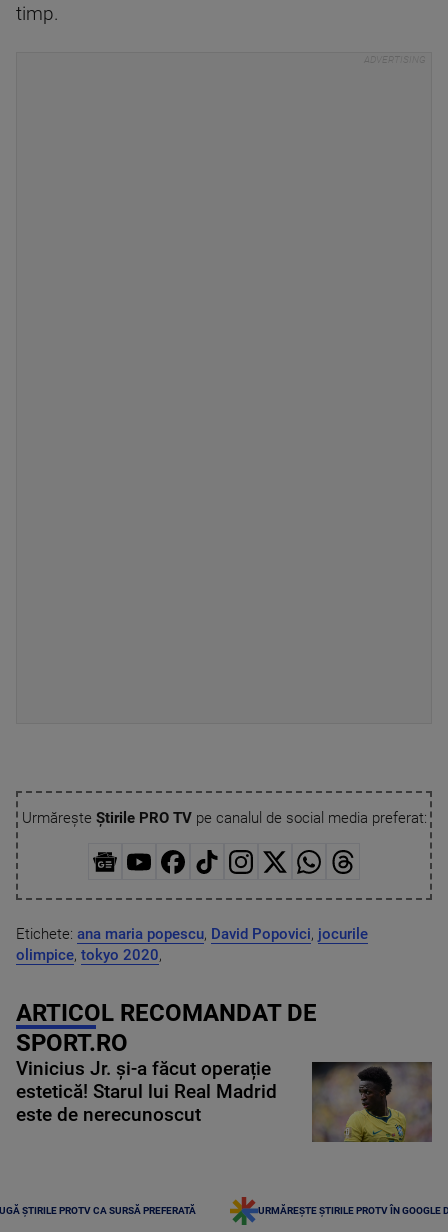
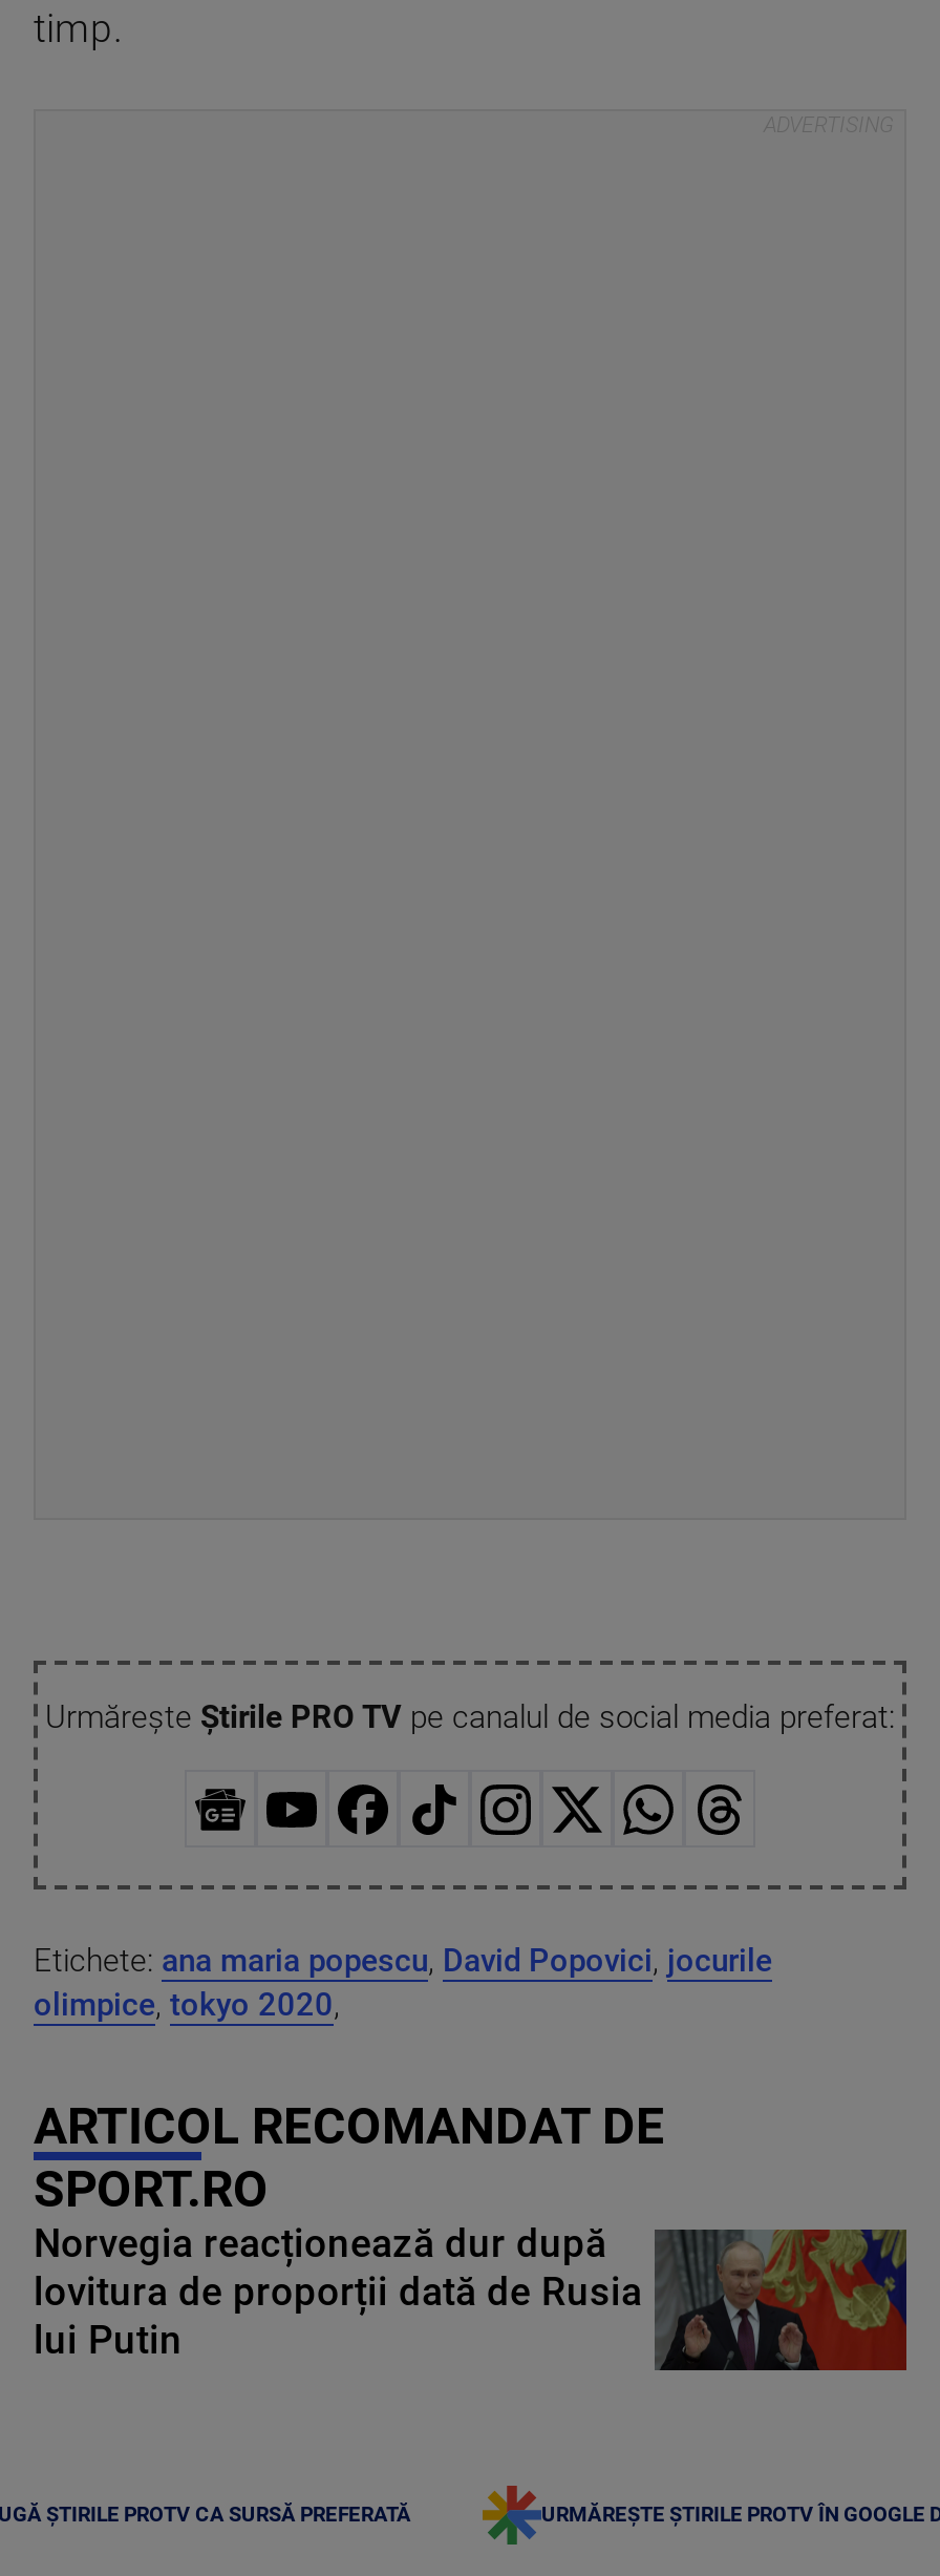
- [image]
- Vinicius Jr. și-a făcut operație
- estetică! Starul lui Real Madrid
- este de nerecunoscut
+ [image]
+ Norvegia reacționează dur după
+ lovitura de proporții dată de Rusia
+ lui Putin
